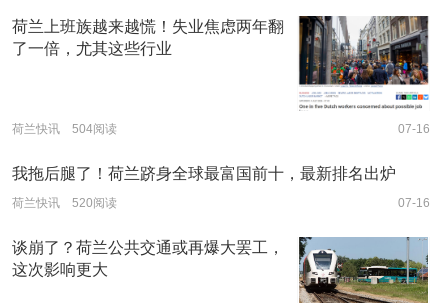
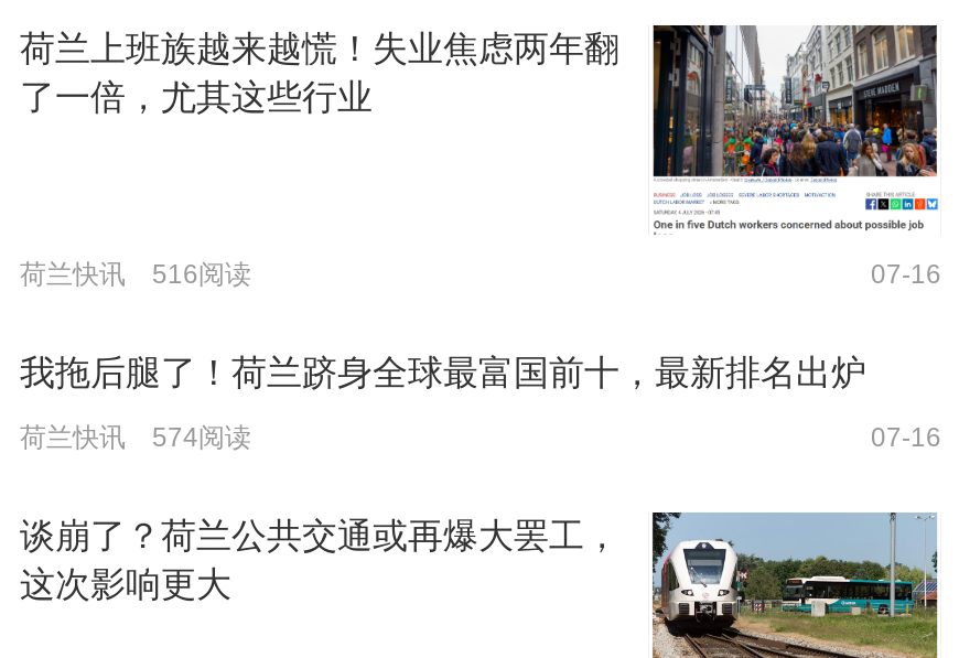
- 荷兰快讯 504阅读
+ 荷兰快讯 516阅读

- 荷兰快讯 520阅读
+ 荷兰快讯 574阅读
